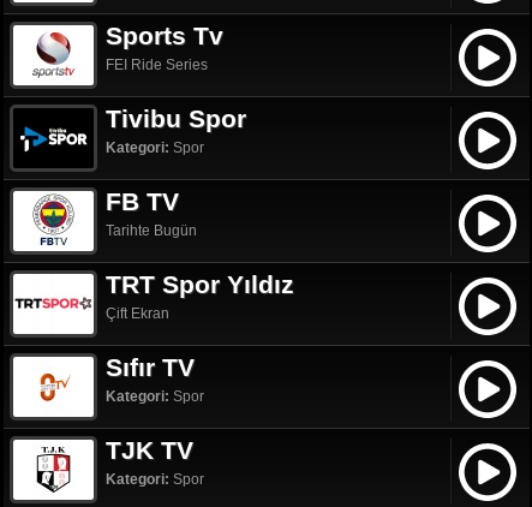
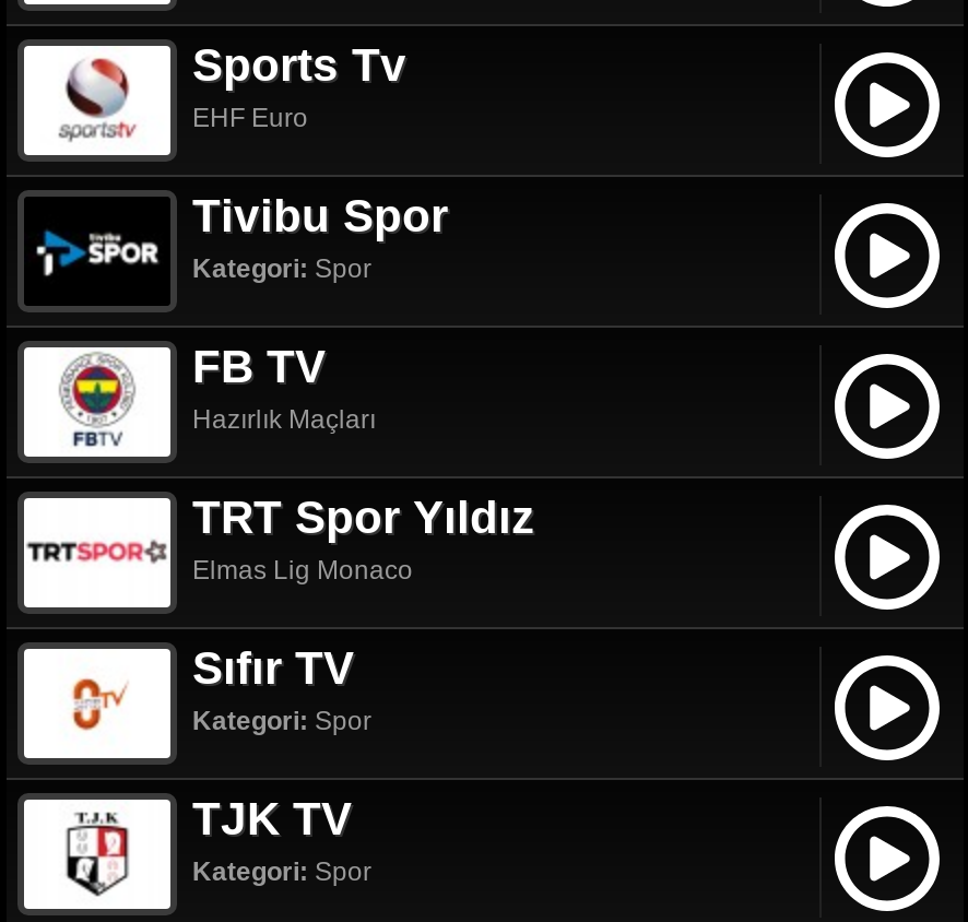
- FEI Ride Series
+ EHF Euro

- Tarihte Bugün
+ Hazırlık Maçları

- Çift Ekran
+ Elmas Lig Monaco
